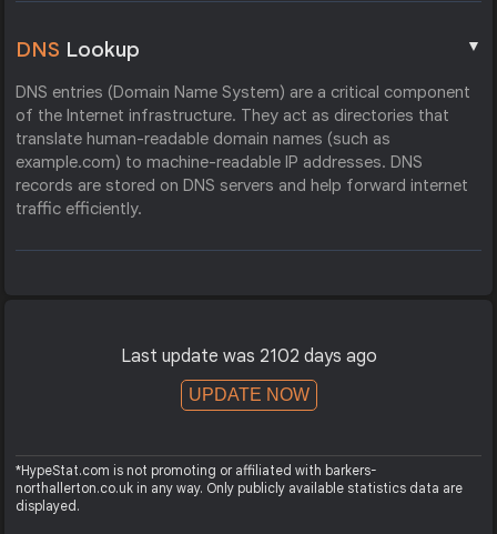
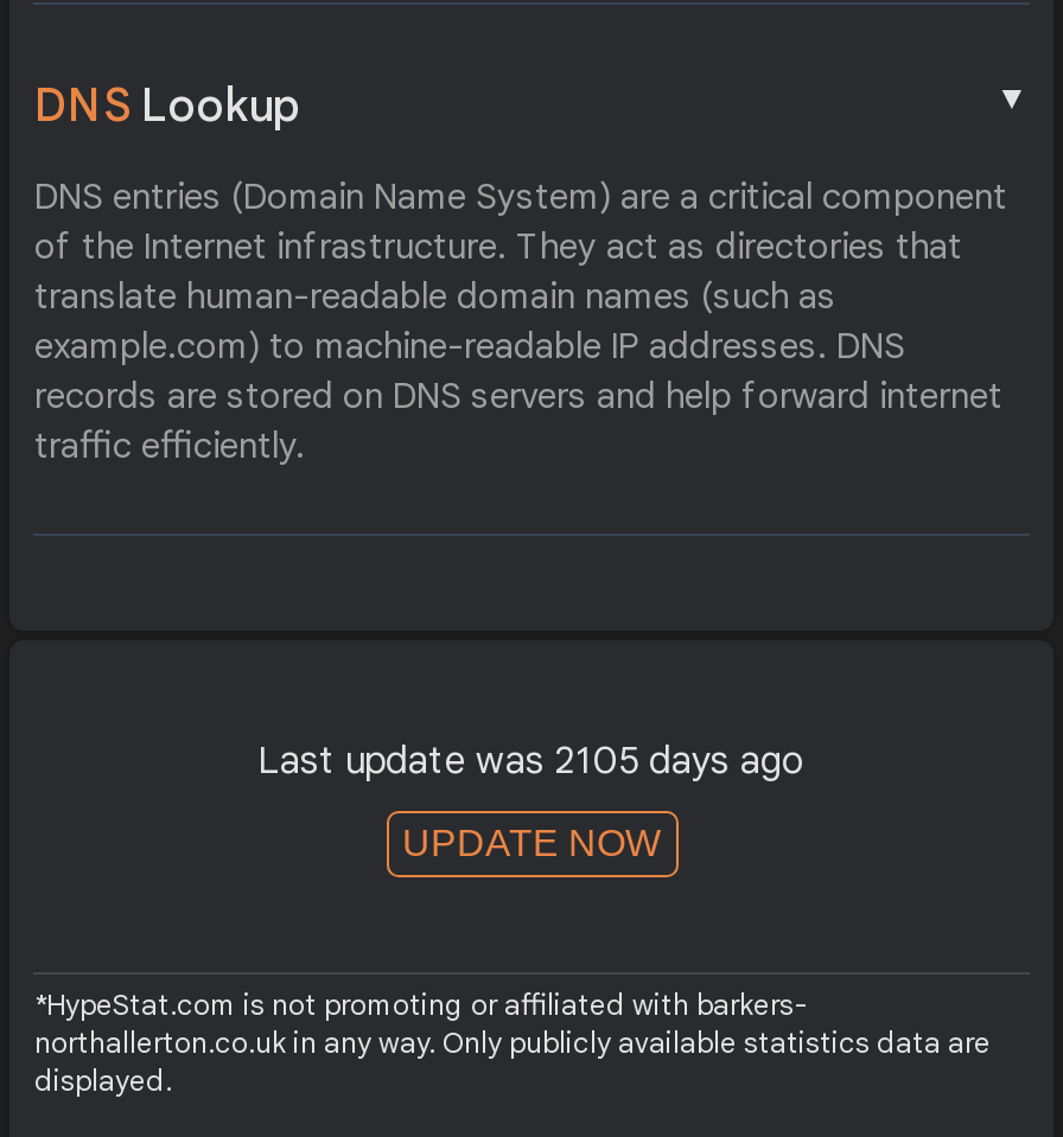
- Last update was 2102 days ago
+ Last update was 2105 days ago
